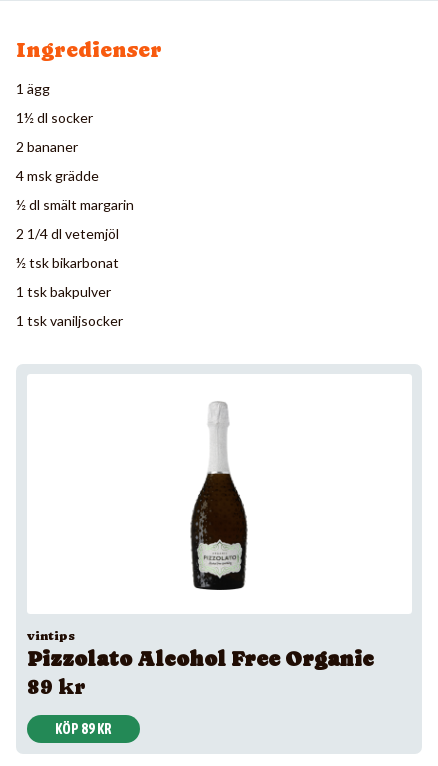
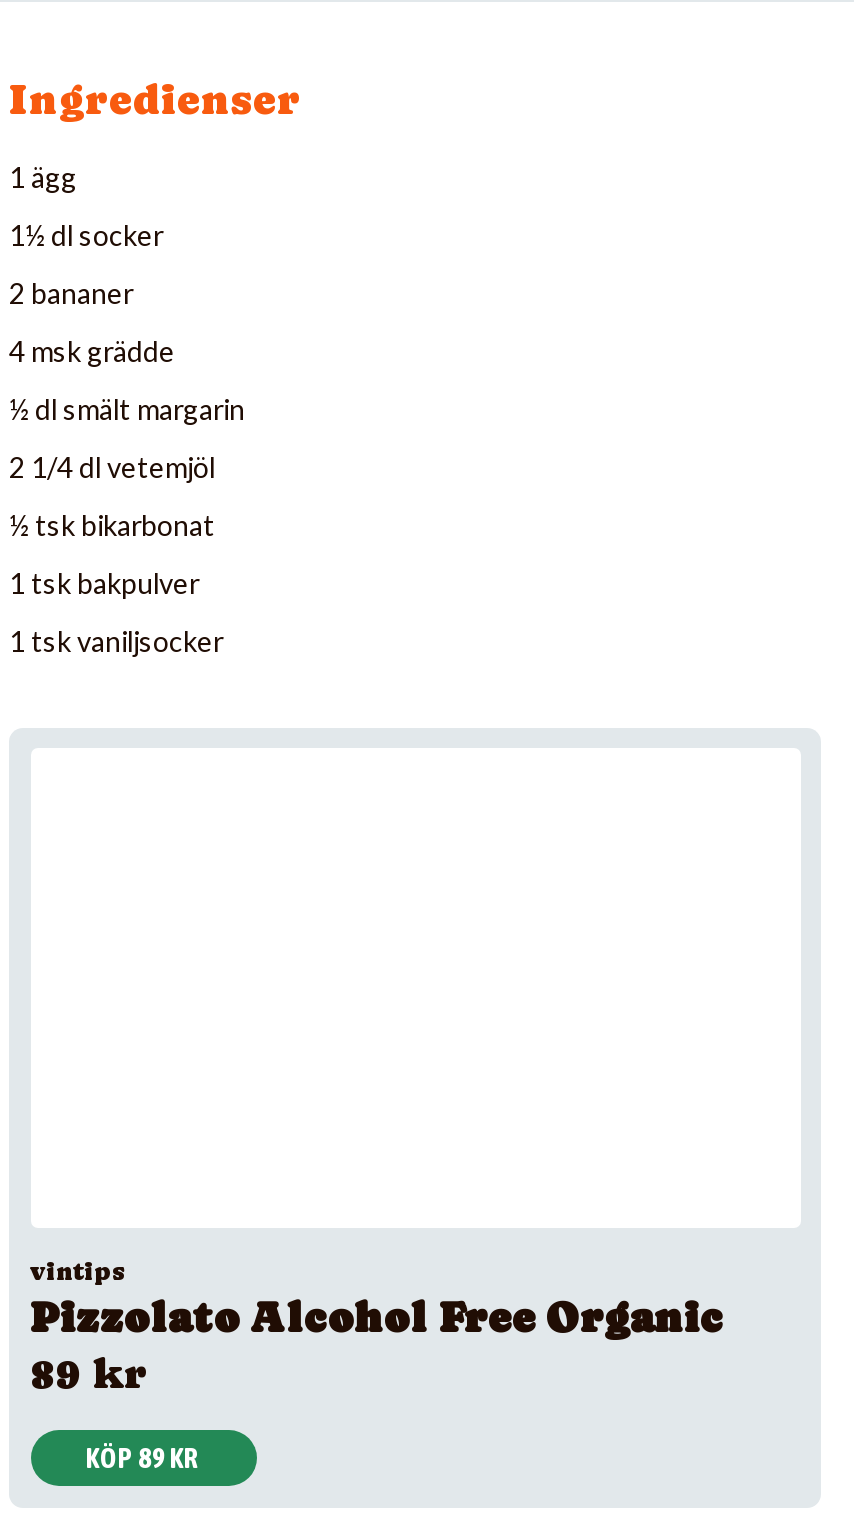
- [image]
